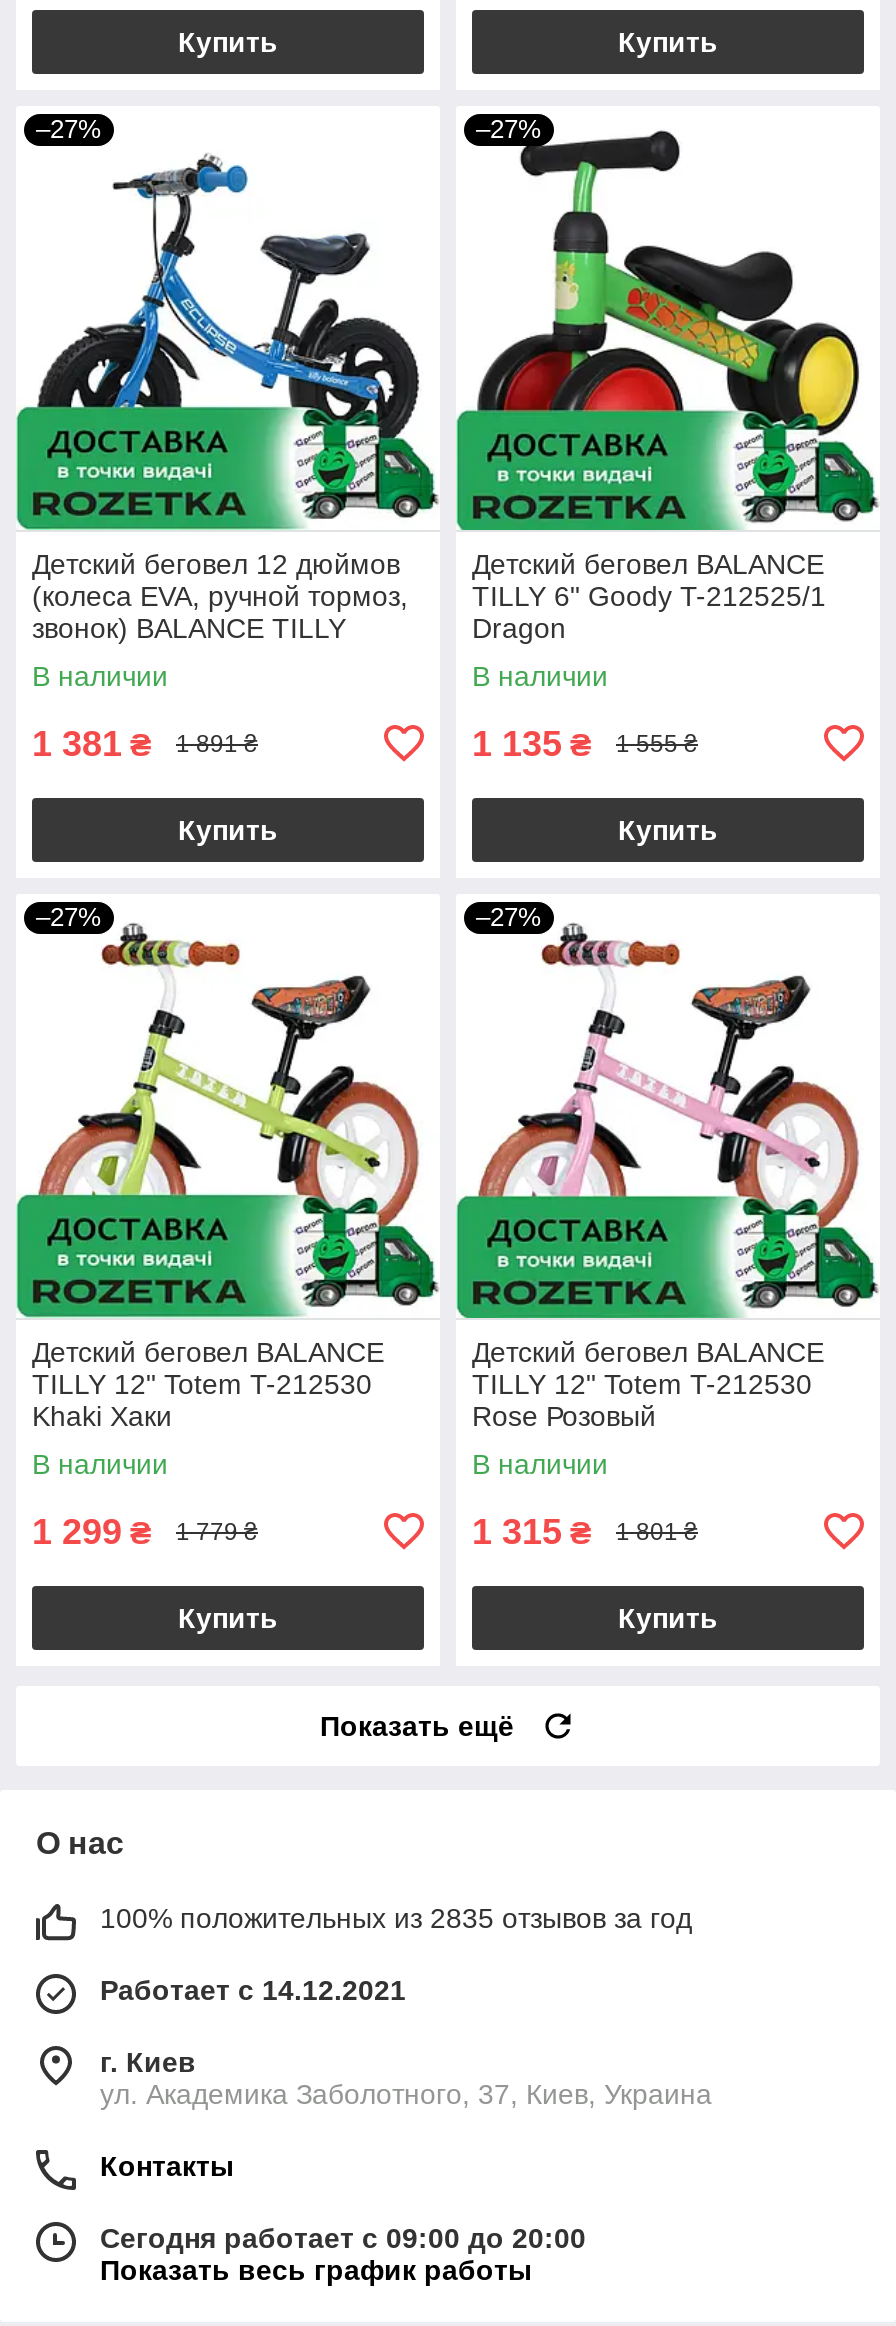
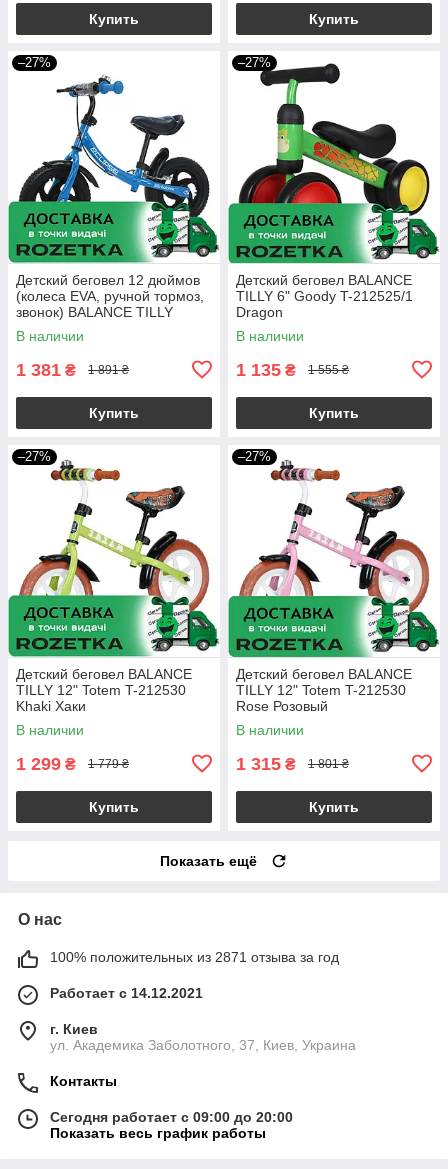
- 100% положительных из 2835 отзывов за год
+ 100% положительных из 2871 отзыва за год
